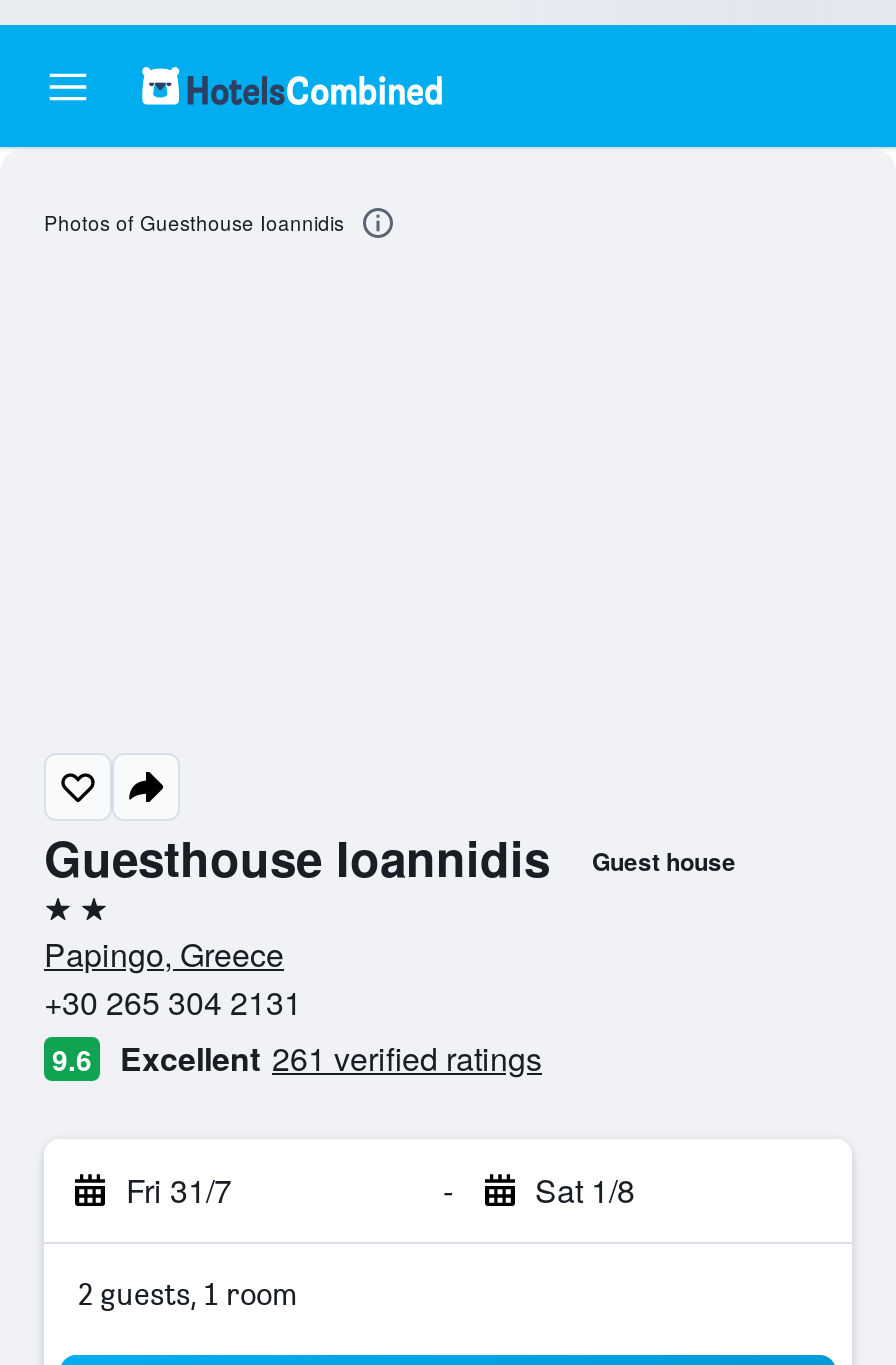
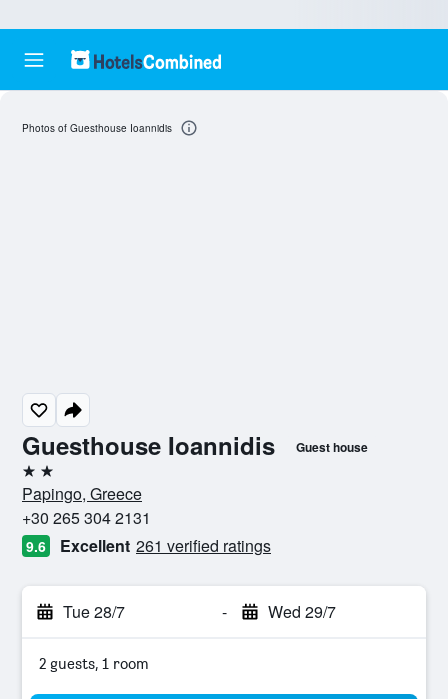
- Fri 31/7
+ Tue 28/7

- Sat 1/8
+ Wed 29/7
